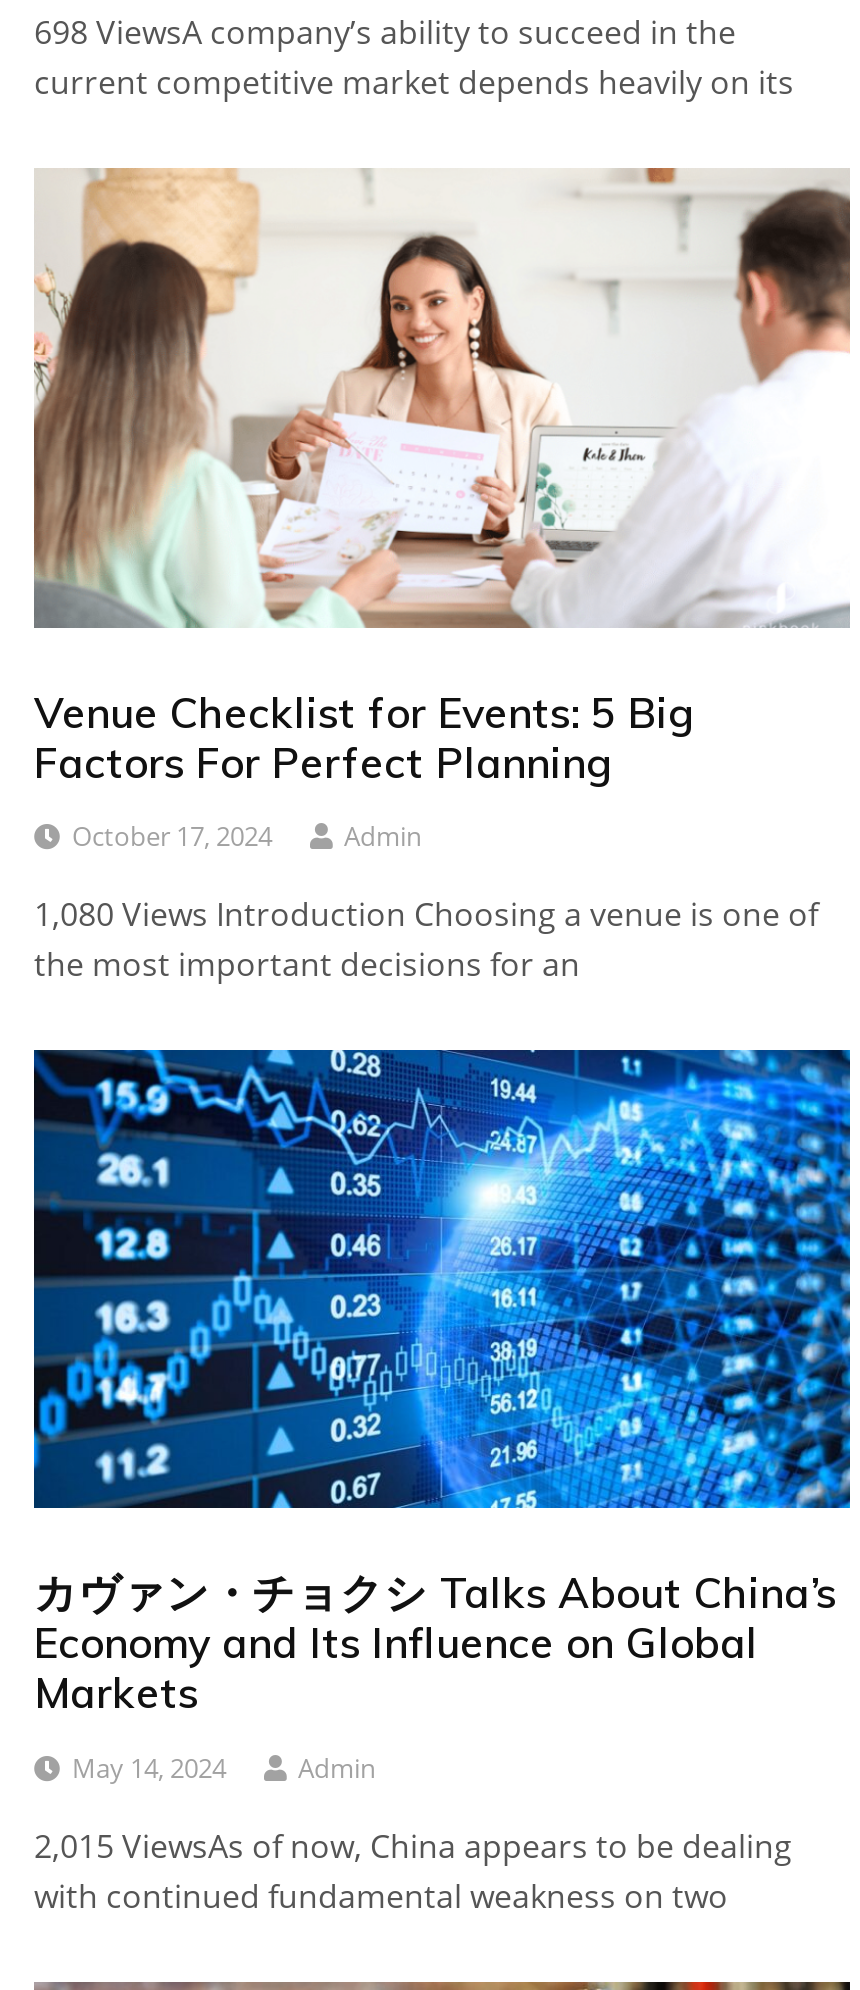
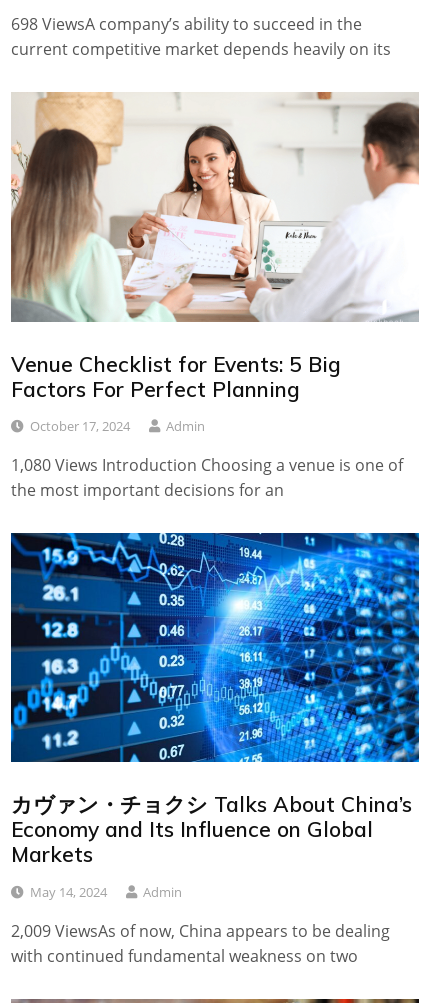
- 2,015 ViewsAs of now, China appears to be dealing
+ 2,009 ViewsAs of now, China appears to be dealing
